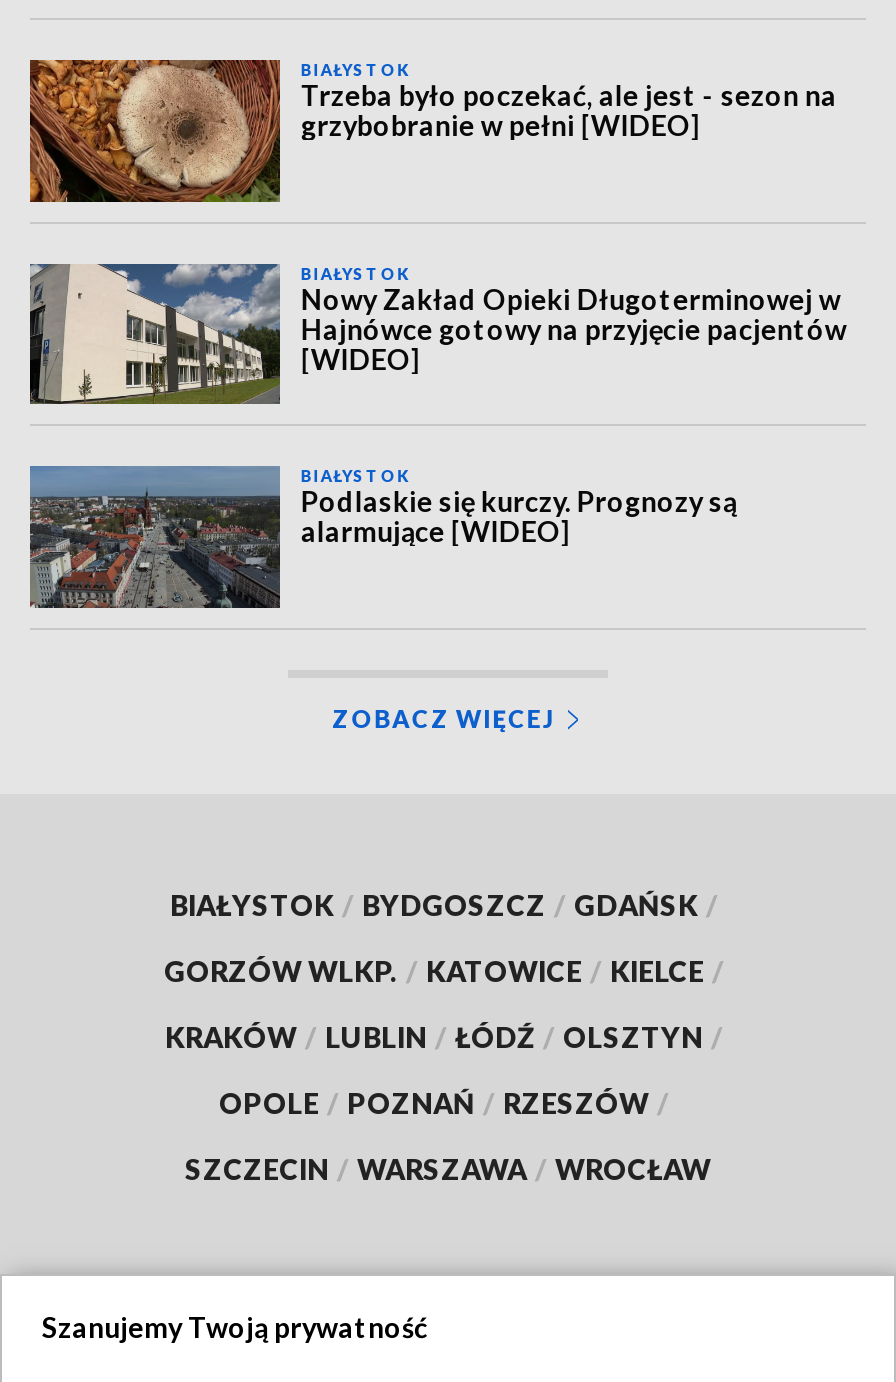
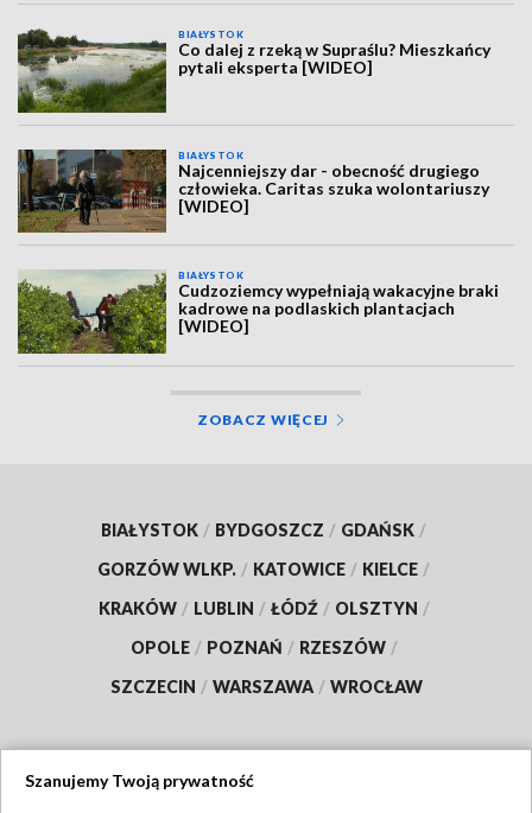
- [image]
- Trzeba było poczekać, ale jest - sezon na
- grzybobranie w pełni [WIDEO]
+ [image]
+ Co dalej z rzeką w Supraślu? Mieszkańcy
+ pytali eksperta [WIDEO]

- [image]
- Nowy Zakład Opieki Długoterminowej w
- Hajnówce gotowy na przyjęcie pacjentów
+ [image]
+ Najcenniejszy dar - obecność drugiego
+ człowieka. Caritas szuka wolontariuszy

- [image]
- Podlaskie się kurczy. Prognozy są
- alarmujące [WIDEO]
+ [image]
+ Cudzoziemcy wypełniają wakacyjne braki
+ kadrowe na podlaskich plantacjach
+ [WIDEO]
